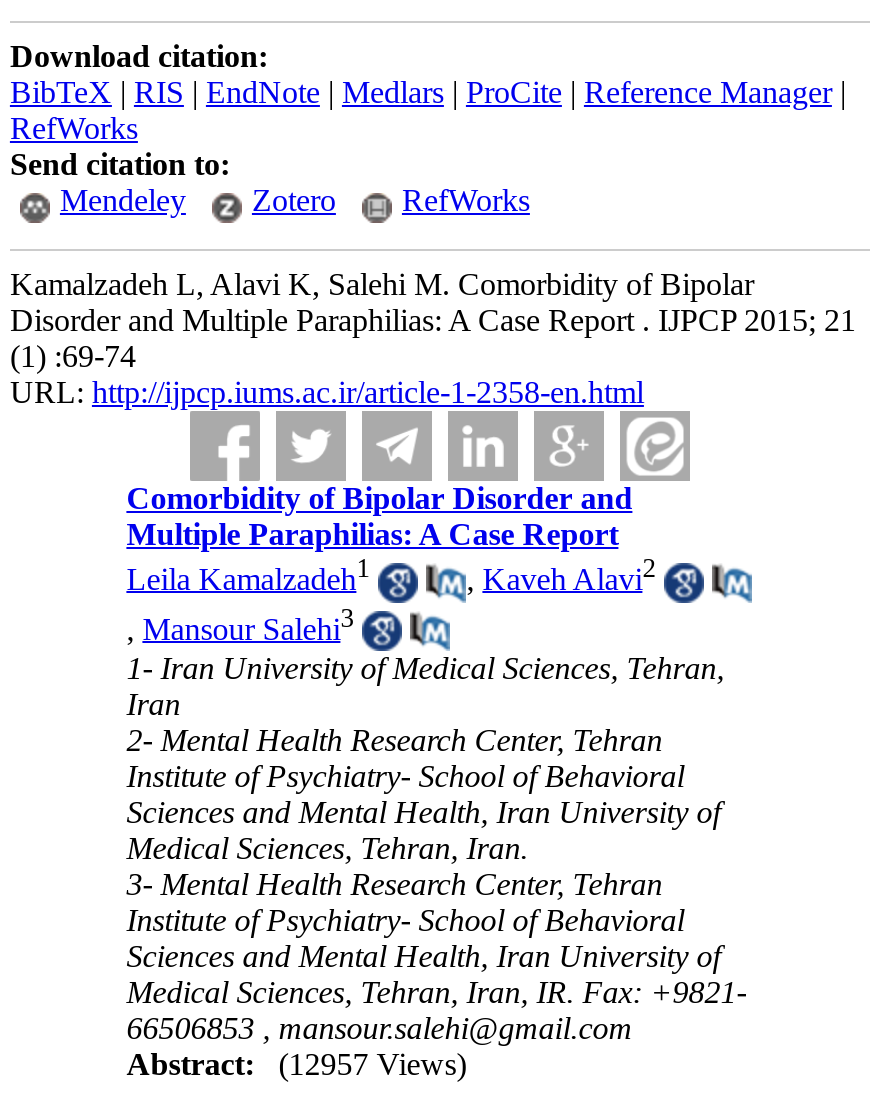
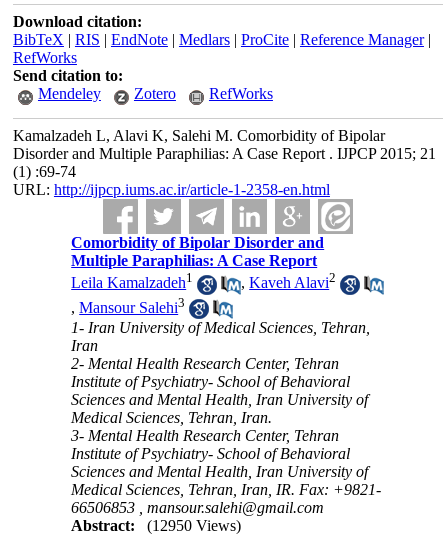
- Abstract: (12957 Views)
+ Abstract: (12950 Views)
